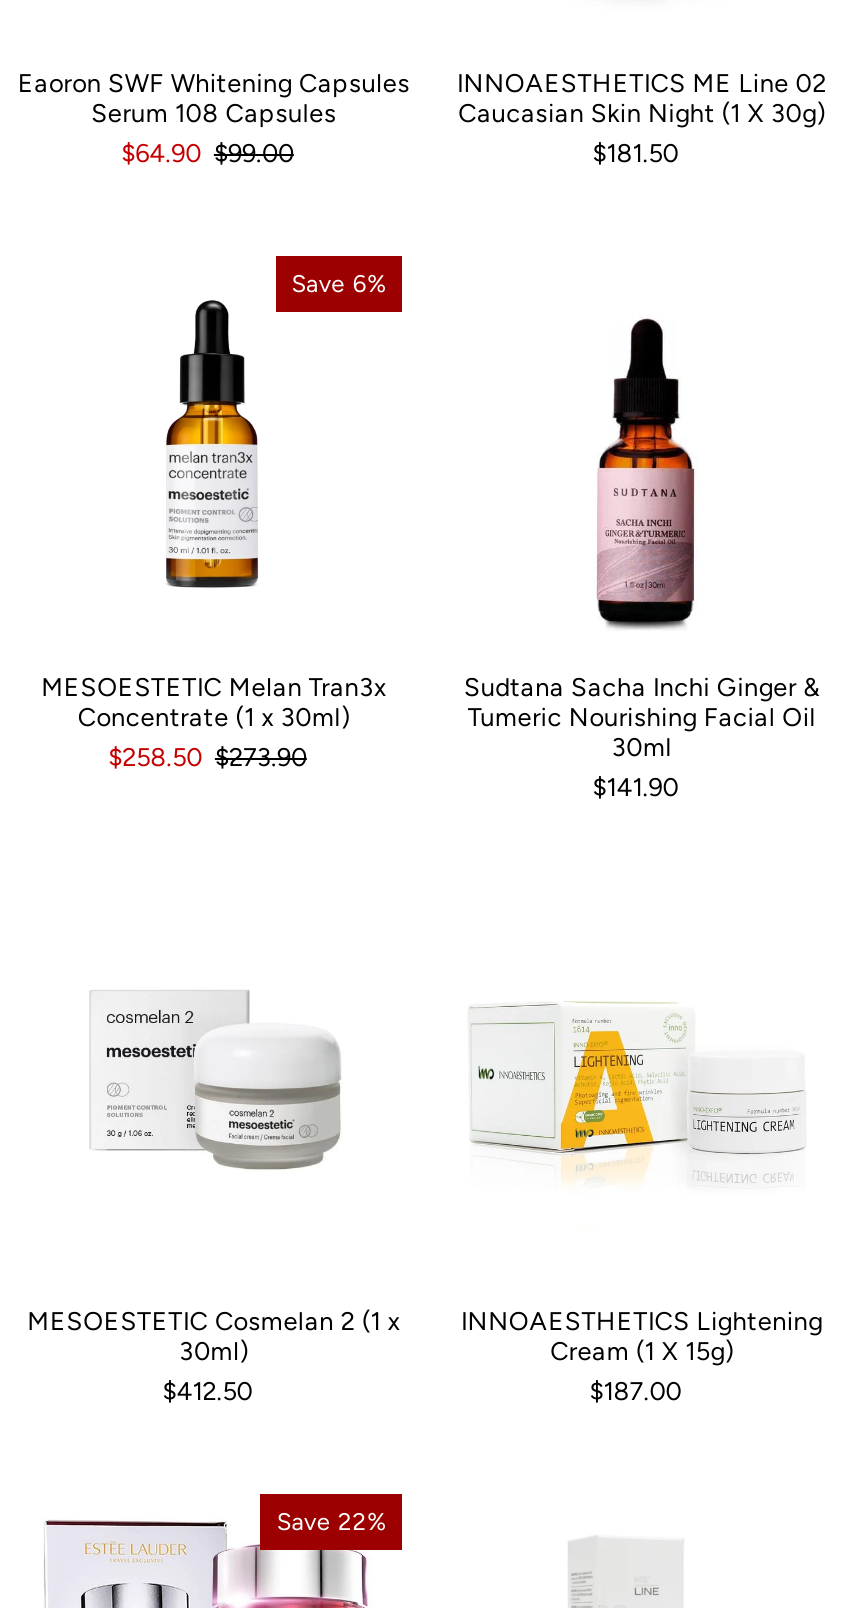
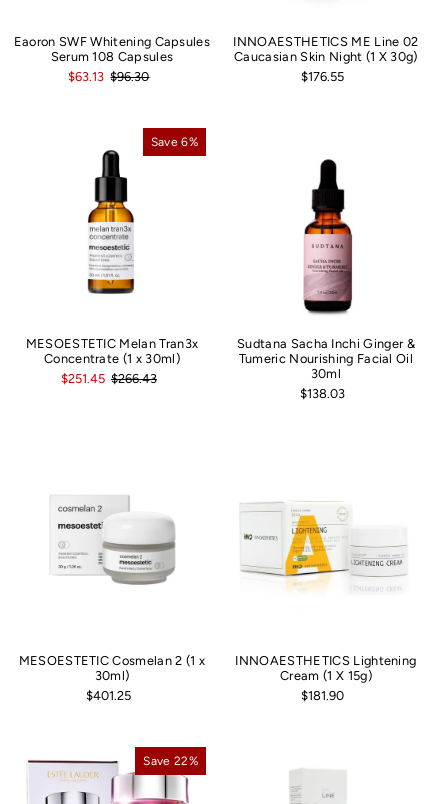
- $64.90 $99.00
+ $63.13 $96.30

- $181.50
+ $176.55

- $258.50 $273.90
+ $251.45 $266.43

- $141.90
+ $138.03

- $412.50
+ $401.25

- $187.00
+ $181.90
